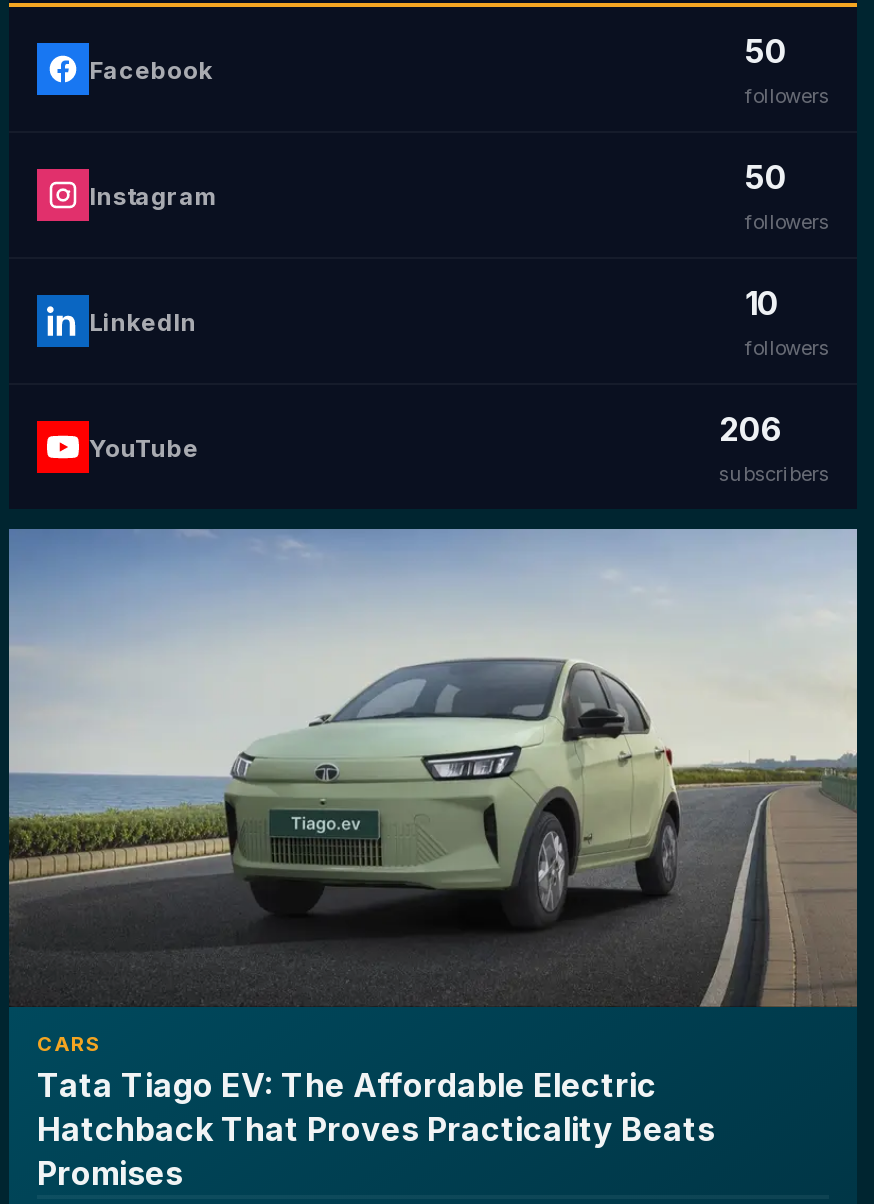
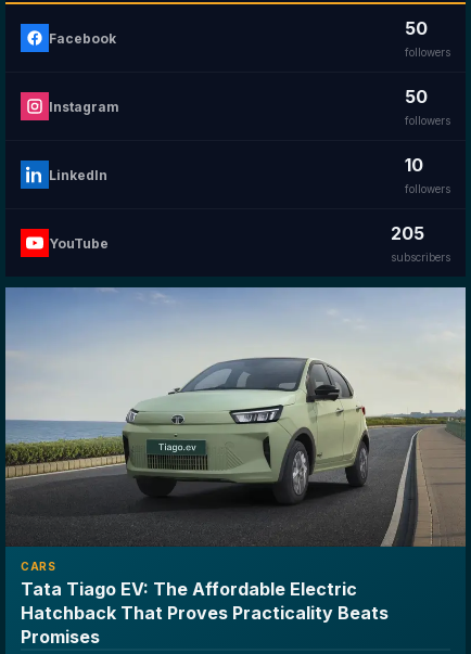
- 206
+ 205
